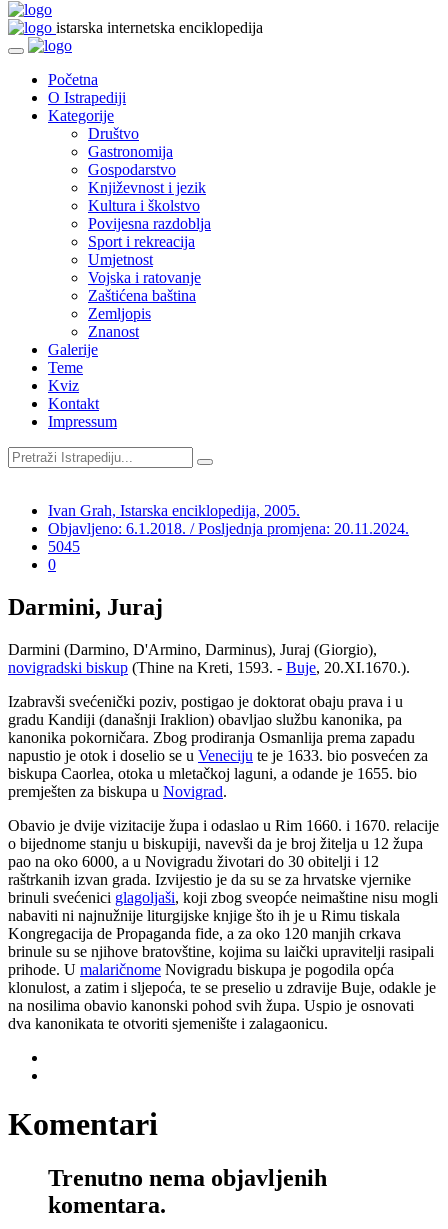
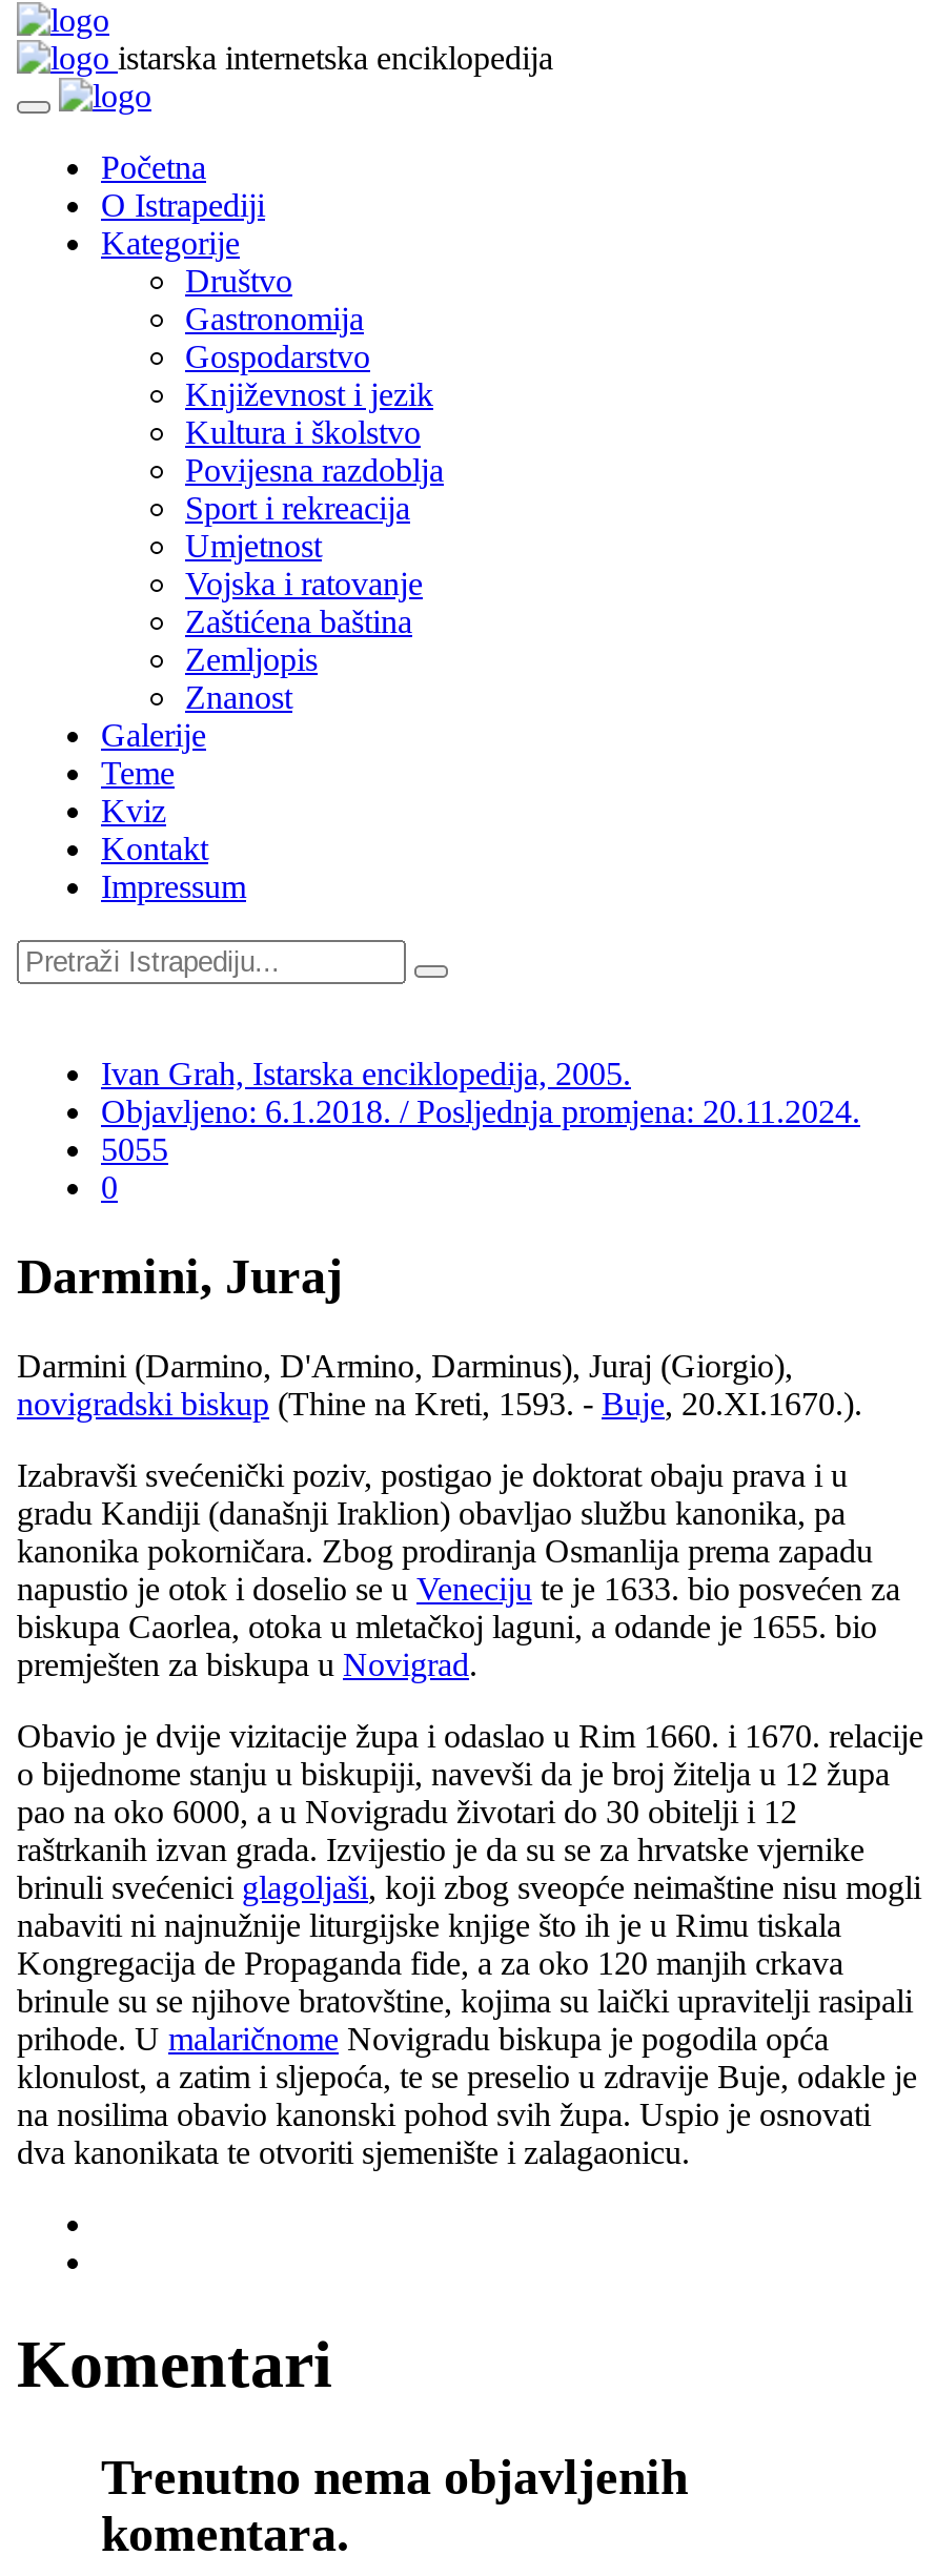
- 5045
+ 5055
